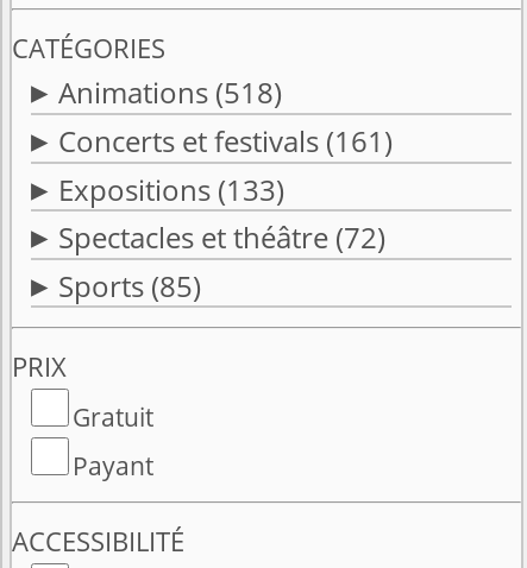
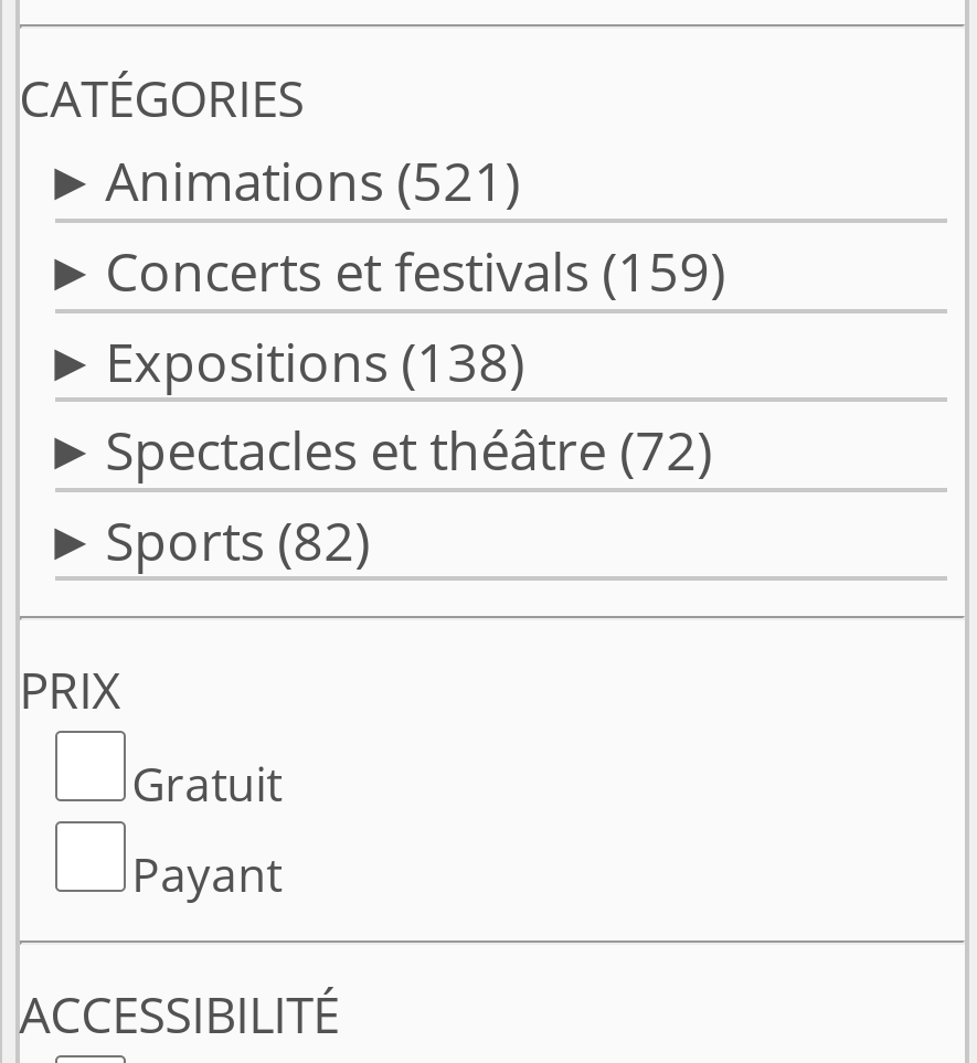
- Animations (518)
+ Animations (521)

- Concerts et festivals (161)
+ Concerts et festivals (159)

- Expositions (133)
+ Expositions (138)

- Sports (85)
+ Sports (82)
